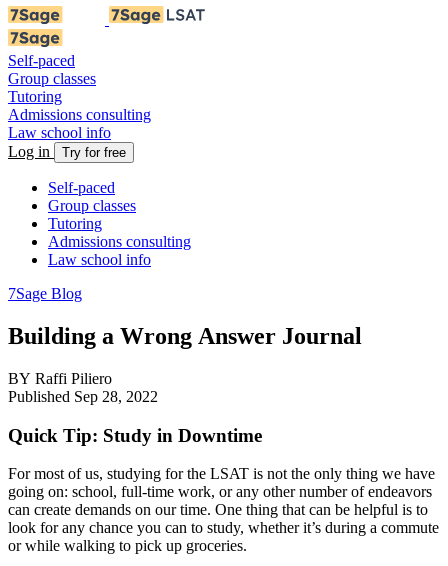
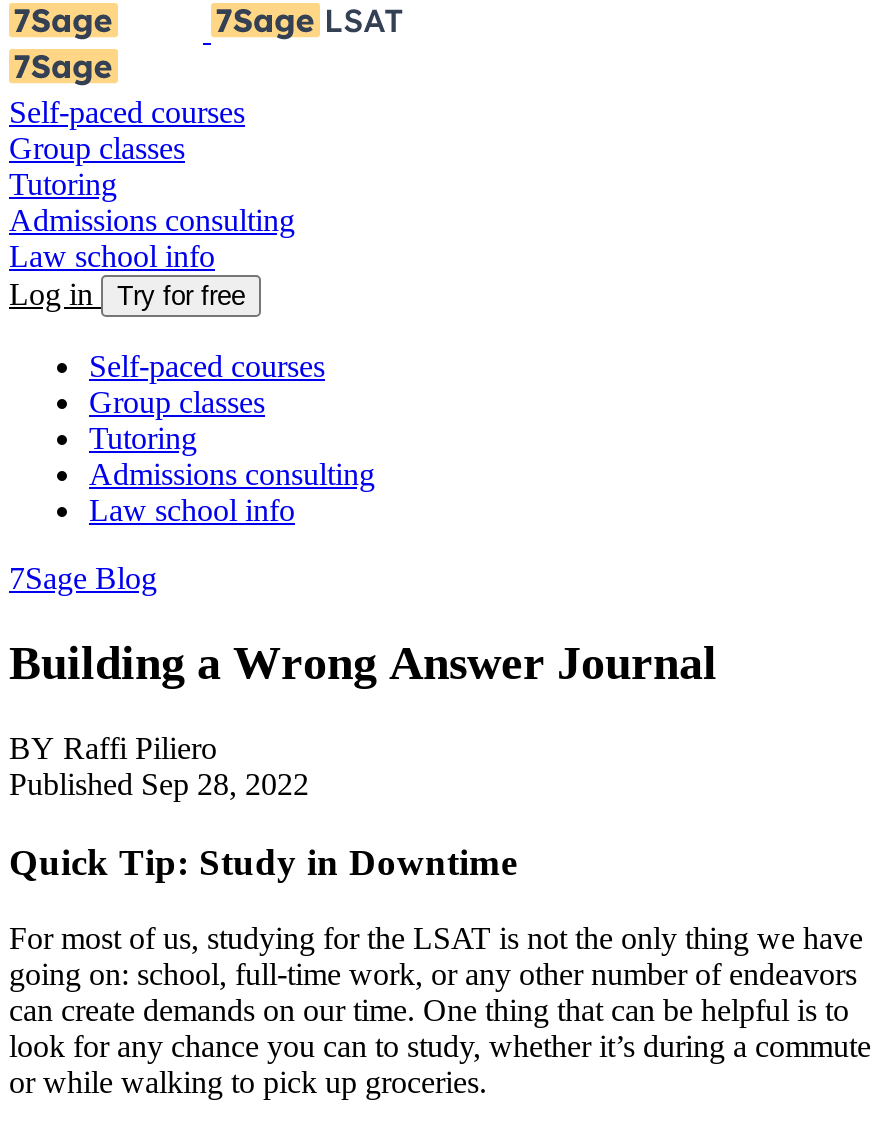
- Self-paced
+ Self-paced courses

- Self-paced
+ Self-paced courses
